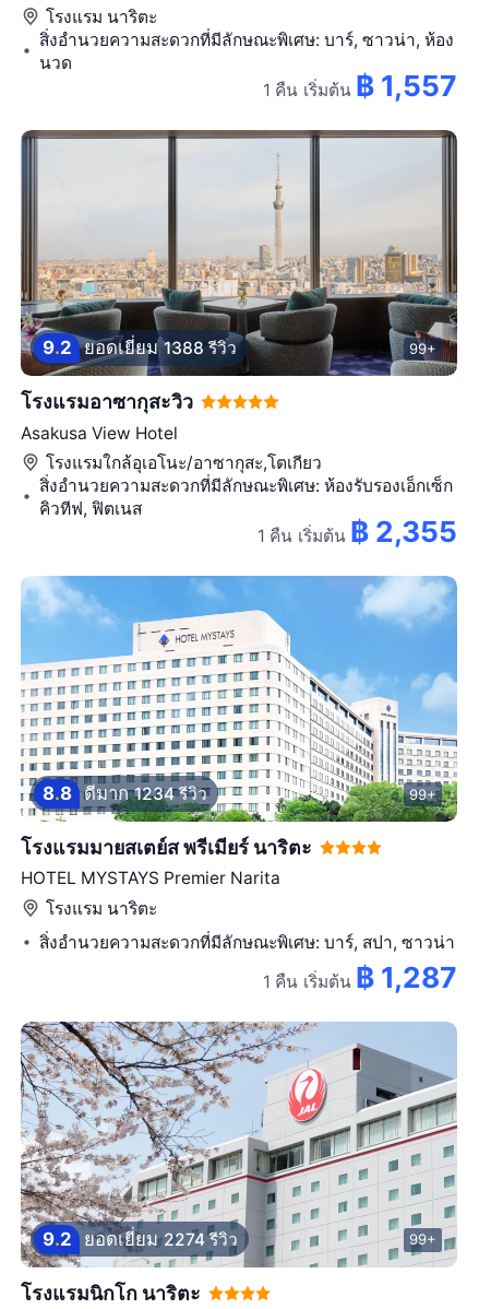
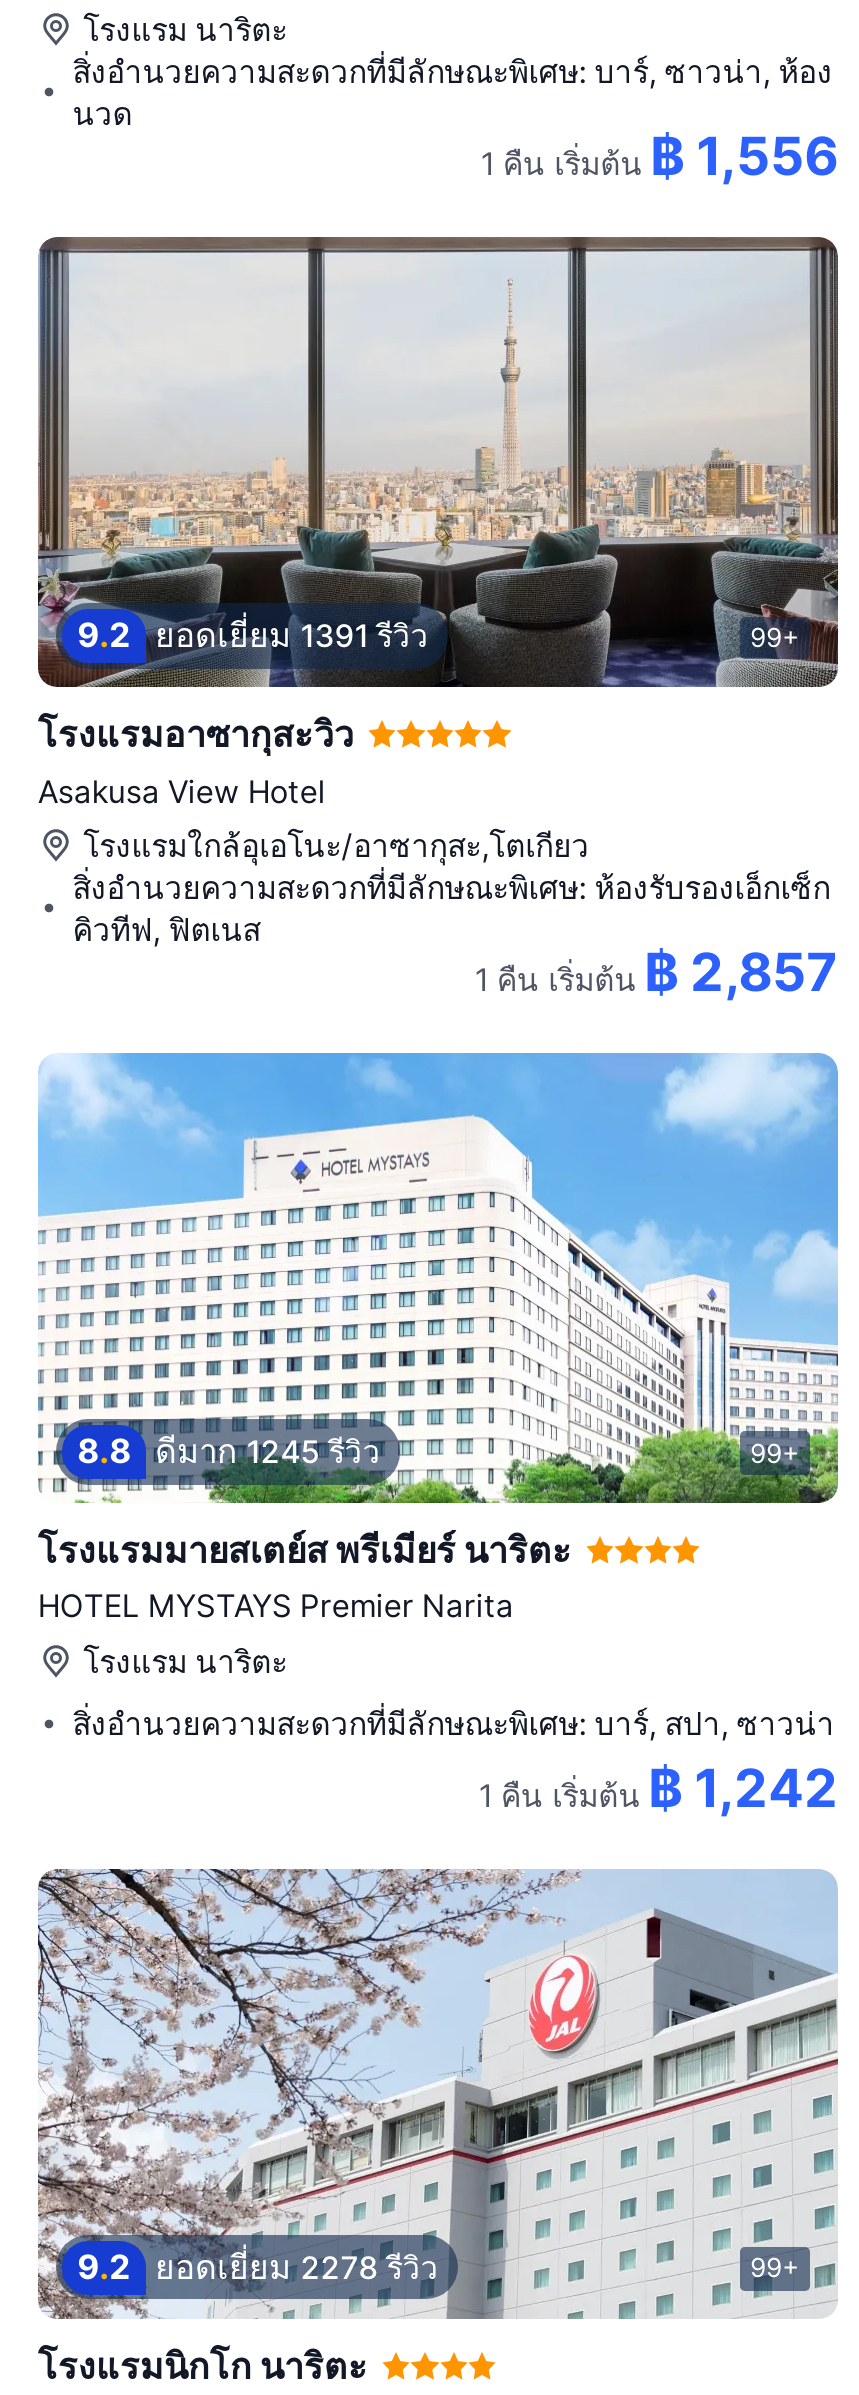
- 1 คืน เริ่มต้น฿ 1,557
+ 1 คืน เริ่มต้น฿ 1,556

- 9.2 ยอดเยี่ยม 1388 รีวิว
+ 9.2 ยอดเยี่ยม 1391 รีวิว

- 1 คืน เริ่มต้น฿ 2,355
+ 1 คืน เริ่มต้น฿ 2,857

- 8.8 ดีมาก 1234 รีวิว
+ 8.8 ดีมาก 1245 รีวิว

- 1 คืน เริ่มต้น฿ 1,287
+ 1 คืน เริ่มต้น฿ 1,242

- 9.2 ยอดเยี่ยม 2274 รีวิว
+ 9.2 ยอดเยี่ยม 2278 รีวิว
